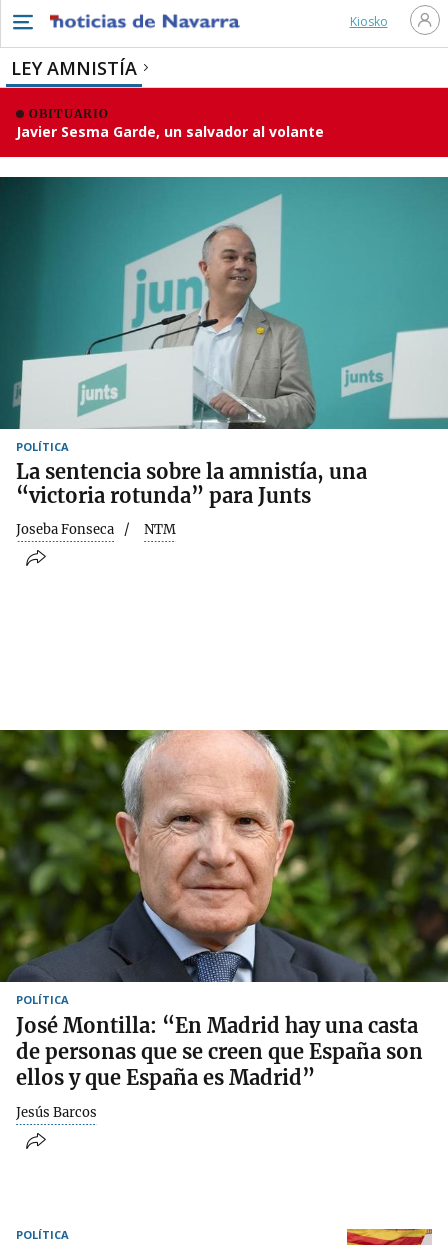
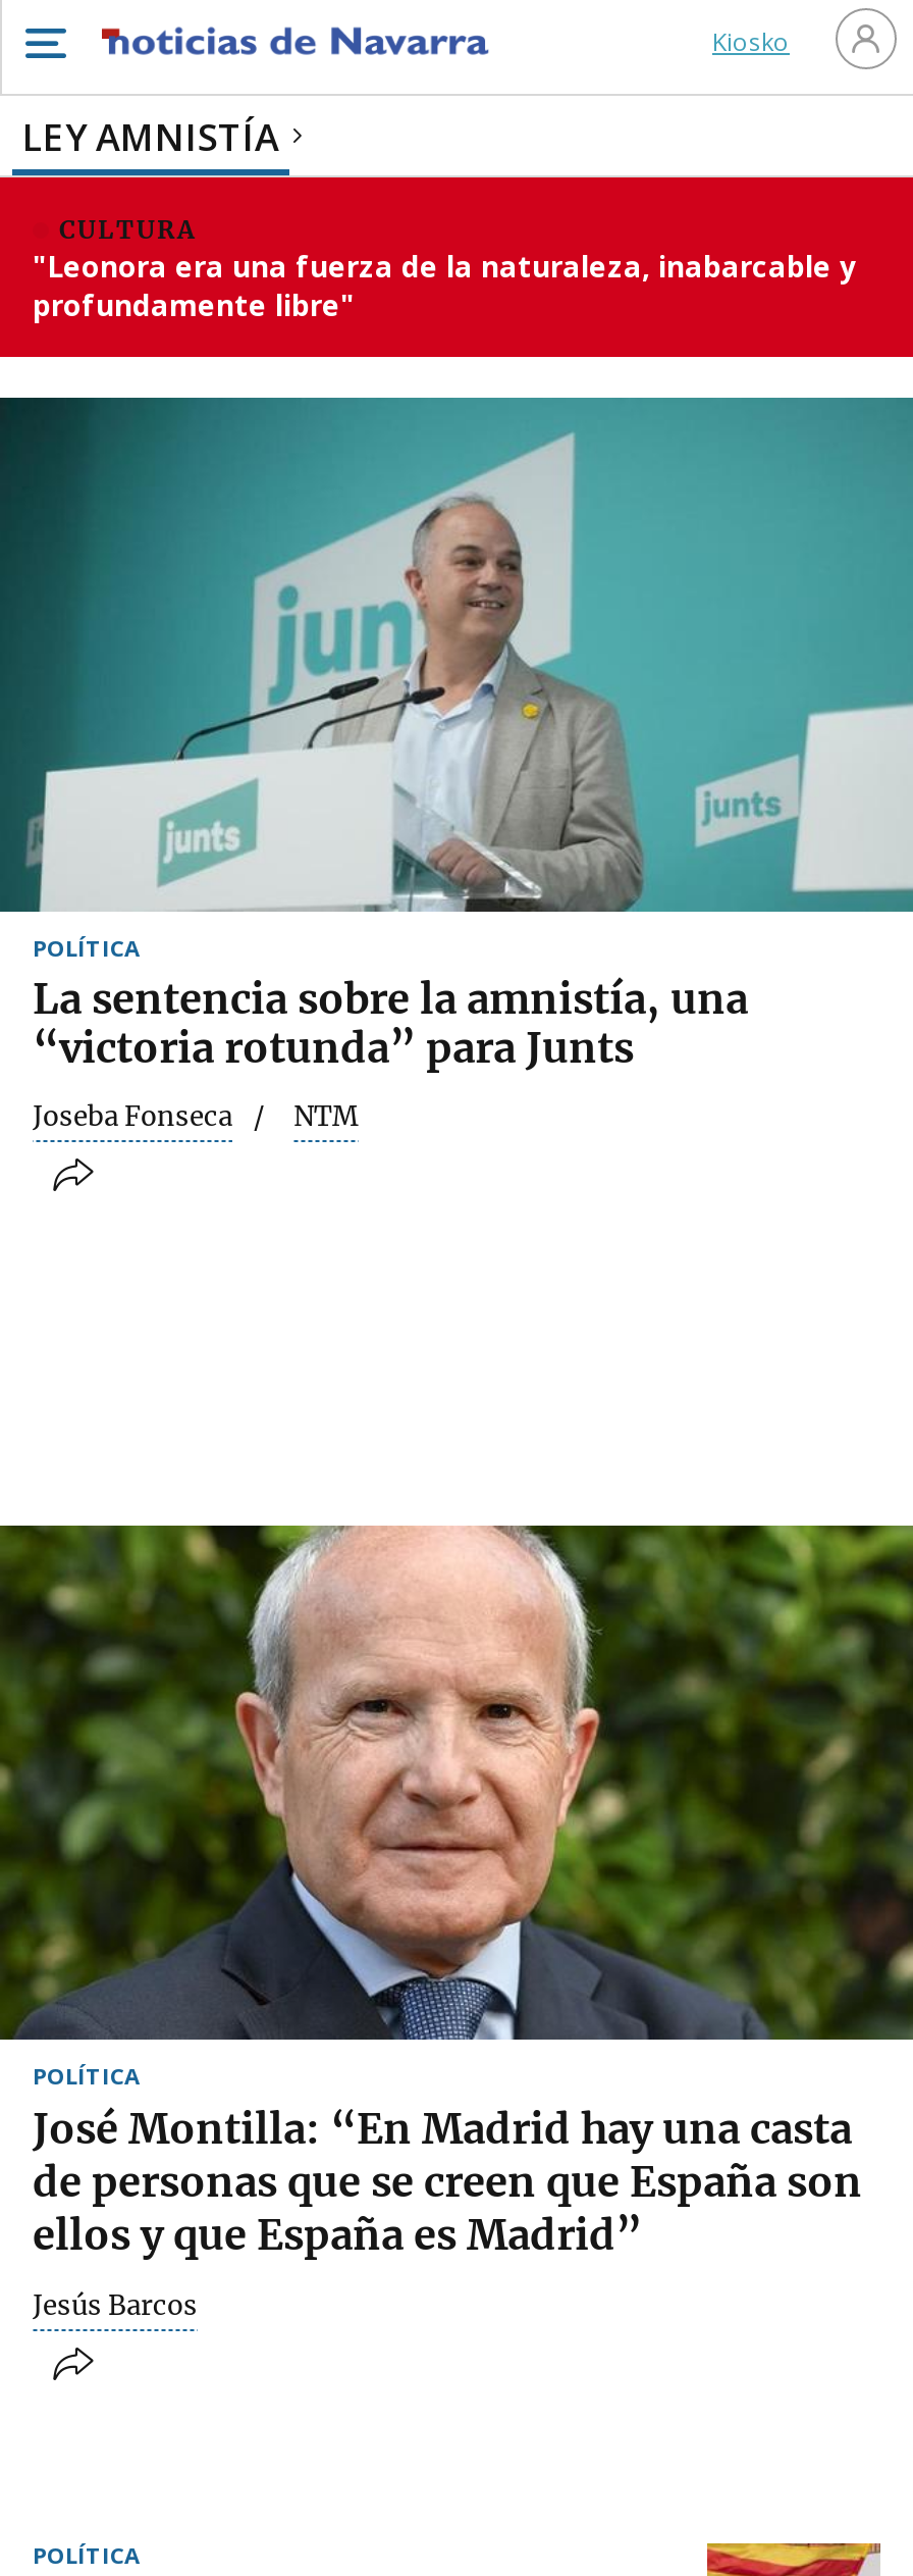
- OBITUARIO
- Javier Sesma Garde, un salvador al volante
+ CULTURA
+ "Leonora era una fuerza de la naturaleza, inabarcable y
+ profundamente libre"
